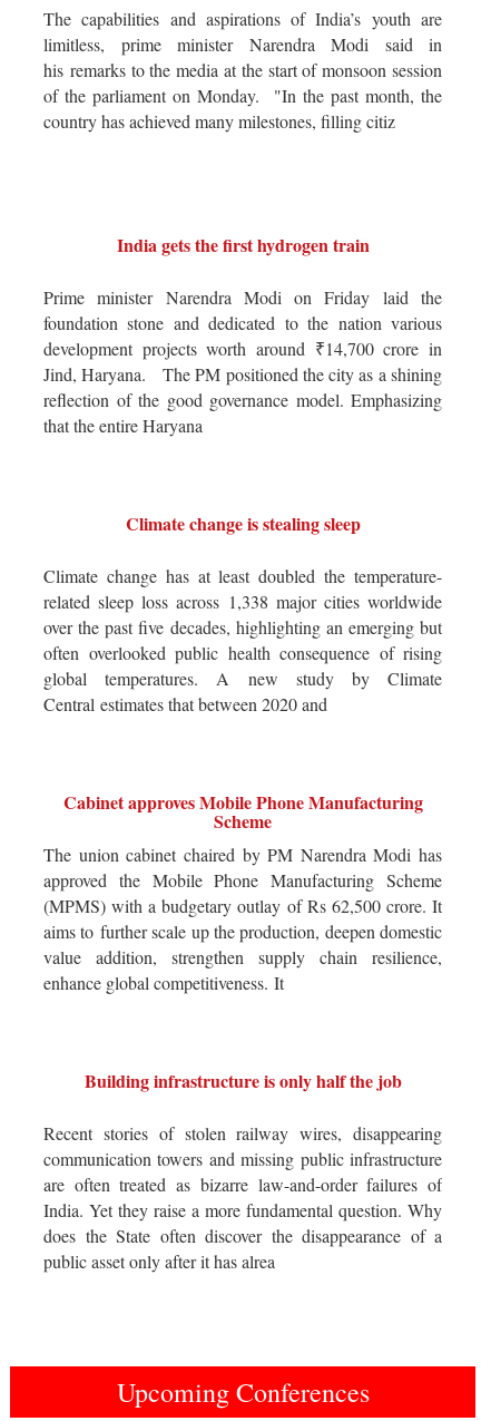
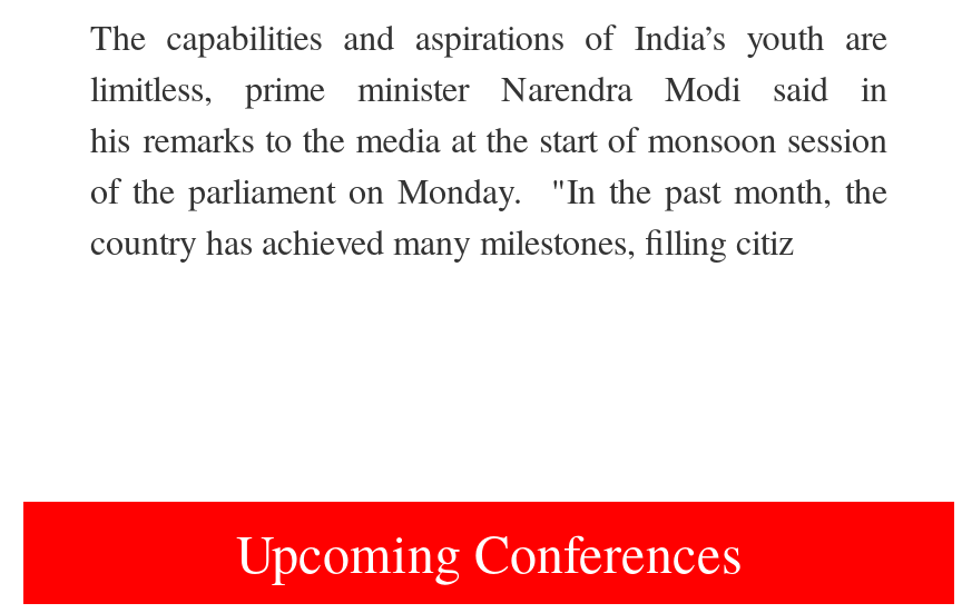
- India gets the first hydrogen train
- Prime minister Narendra Modi on Friday laid the
- foundation stone and dedicated to the nation various
- development projects worth around ₹14,700 crore in
- Jind, Haryana. The PM positioned the city as a shining
- reflection of the good governance model. Emphasizing
- that the entire Haryana

- Climate change is stealing sleep
- Climate change has at least doubled the temperature-
- related sleep loss across 1,338 major cities worldwide
- over the past five decades, highlighting an emerging but
- often overlooked public health consequence of rising
- global temperatures. A new study by Climate
- Central estimates that between 2020 and

- Cabinet approves Mobile Phone Manufacturing
- Scheme
- The union cabinet chaired by PM Narendra Modi has
- approved the Mobile Phone Manufacturing Scheme
- (MPMS) with a budgetary outlay of Rs 62,500 crore. It
- aims to further scale up the production, deepen domestic
- value addition, strengthen supply chain resilience,
- enhance global competitiveness. It

- Building infrastructure is only half the job
- Recent stories of stolen railway wires, disappearing
- communication towers and missing public infrastructure
- are often treated as bizarre law-and-order failures of
- India. Yet they raise a more fundamental question. Why
- does the State often discover the disappearance of a
- public asset only after it has alrea
